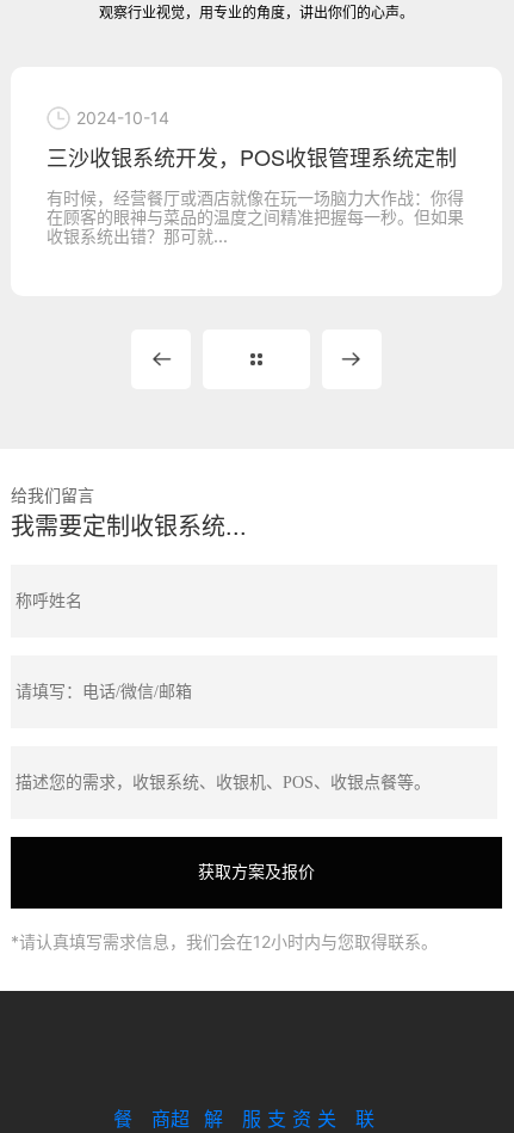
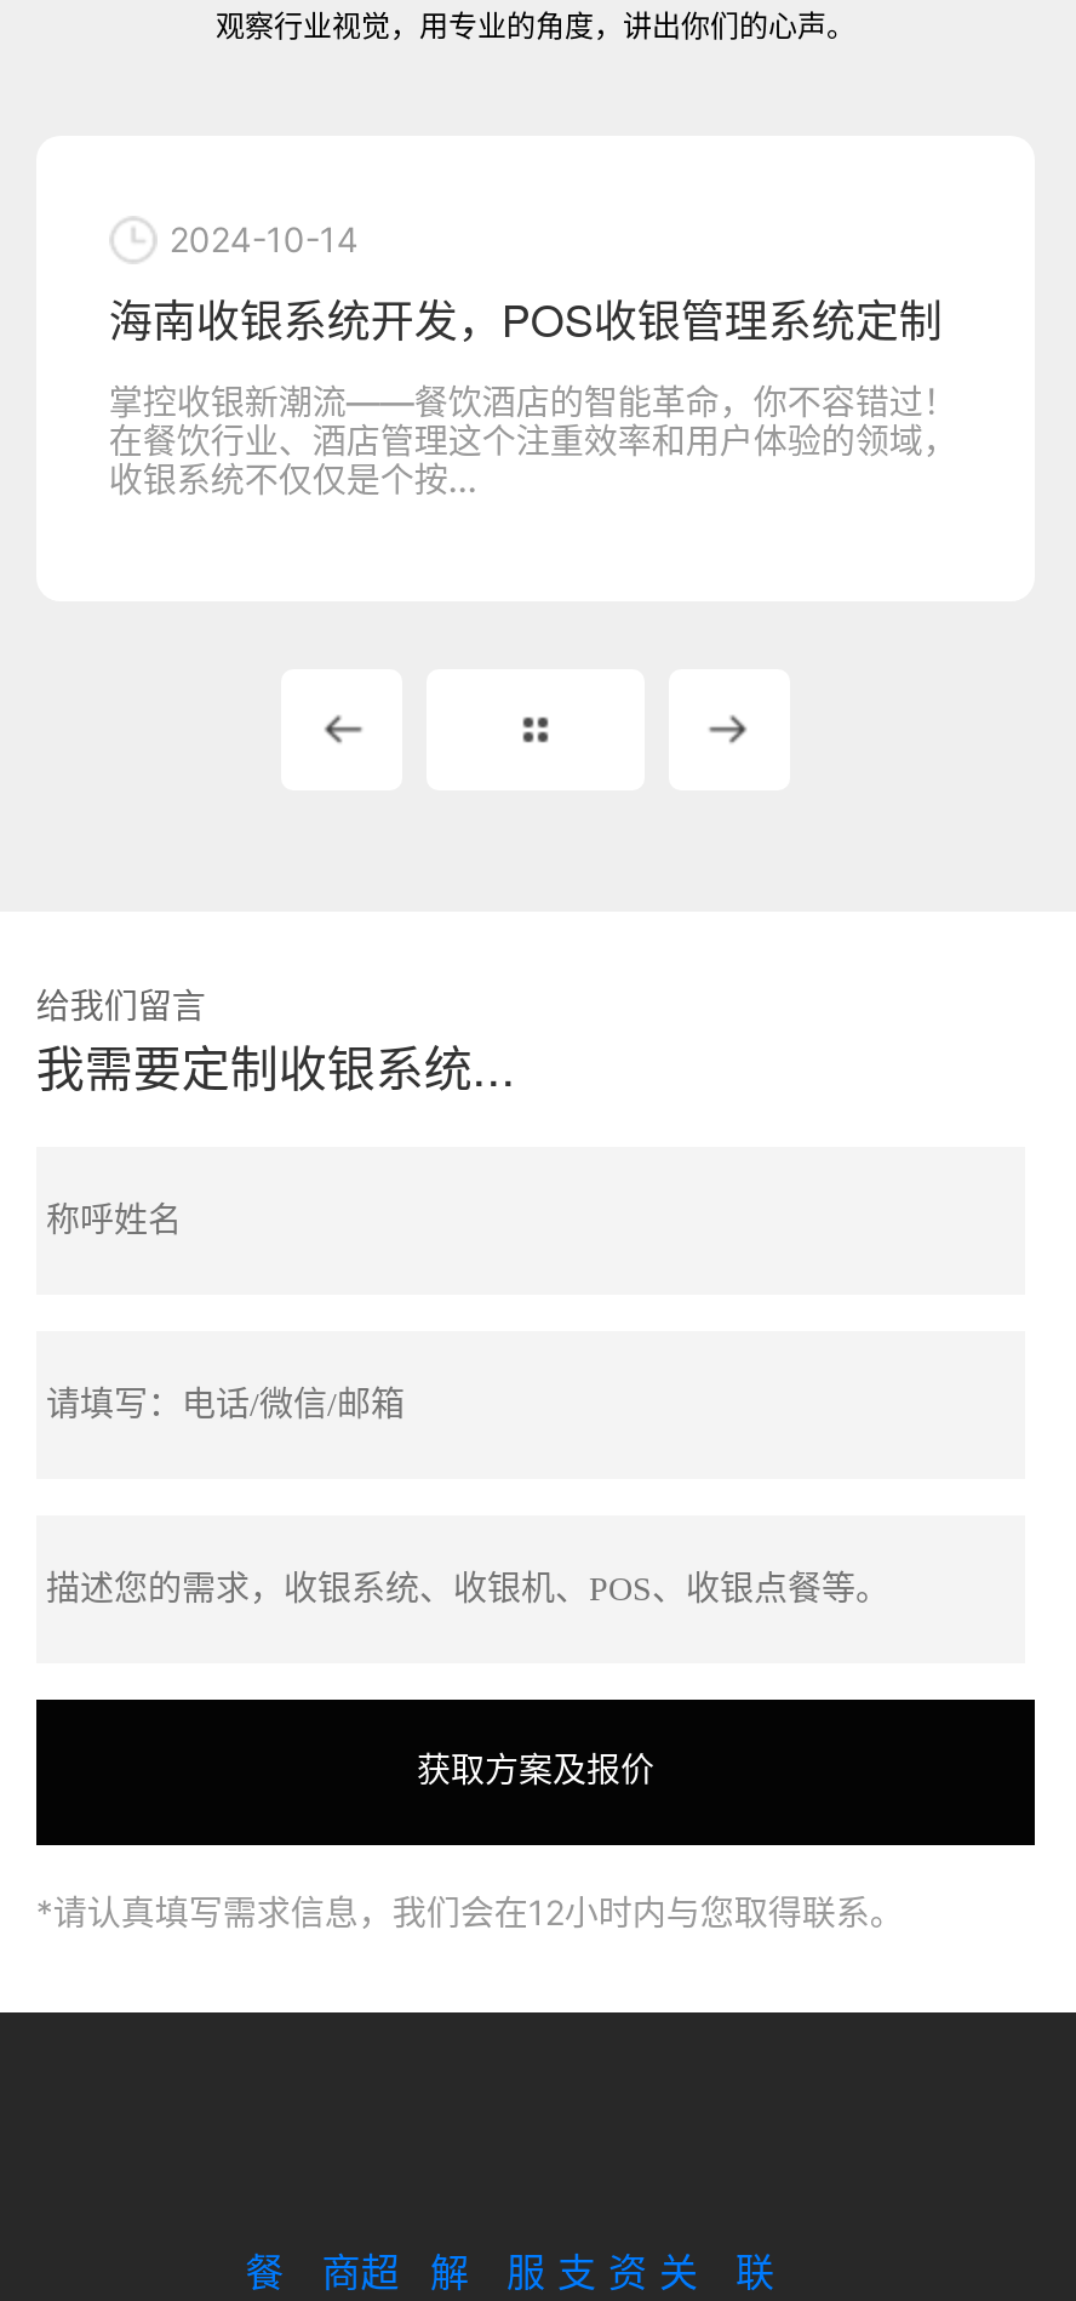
- 三沙收银系统开发，POS收银管理系统定制
+ 海南收银系统开发，POS收银管理系统定制

- 有时候，经营餐厅或酒店就像在玩一场脑力大作战：你得
- 在顾客的眼神与菜品的温度之间精准把握每一秒。但如果
- 收银系统出错？那可就...
+ 掌控收银新潮流——餐饮酒店的智能革命，你不容错过！
+ 在餐饮行业、酒店管理这个注重效率和用户体验的领域，
+ 收银系统不仅仅是个按...
